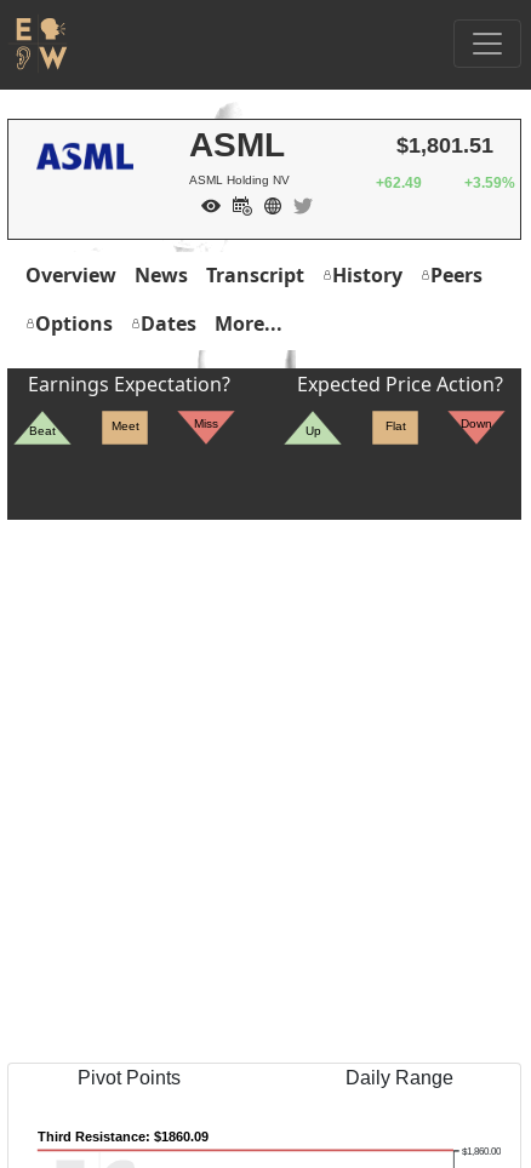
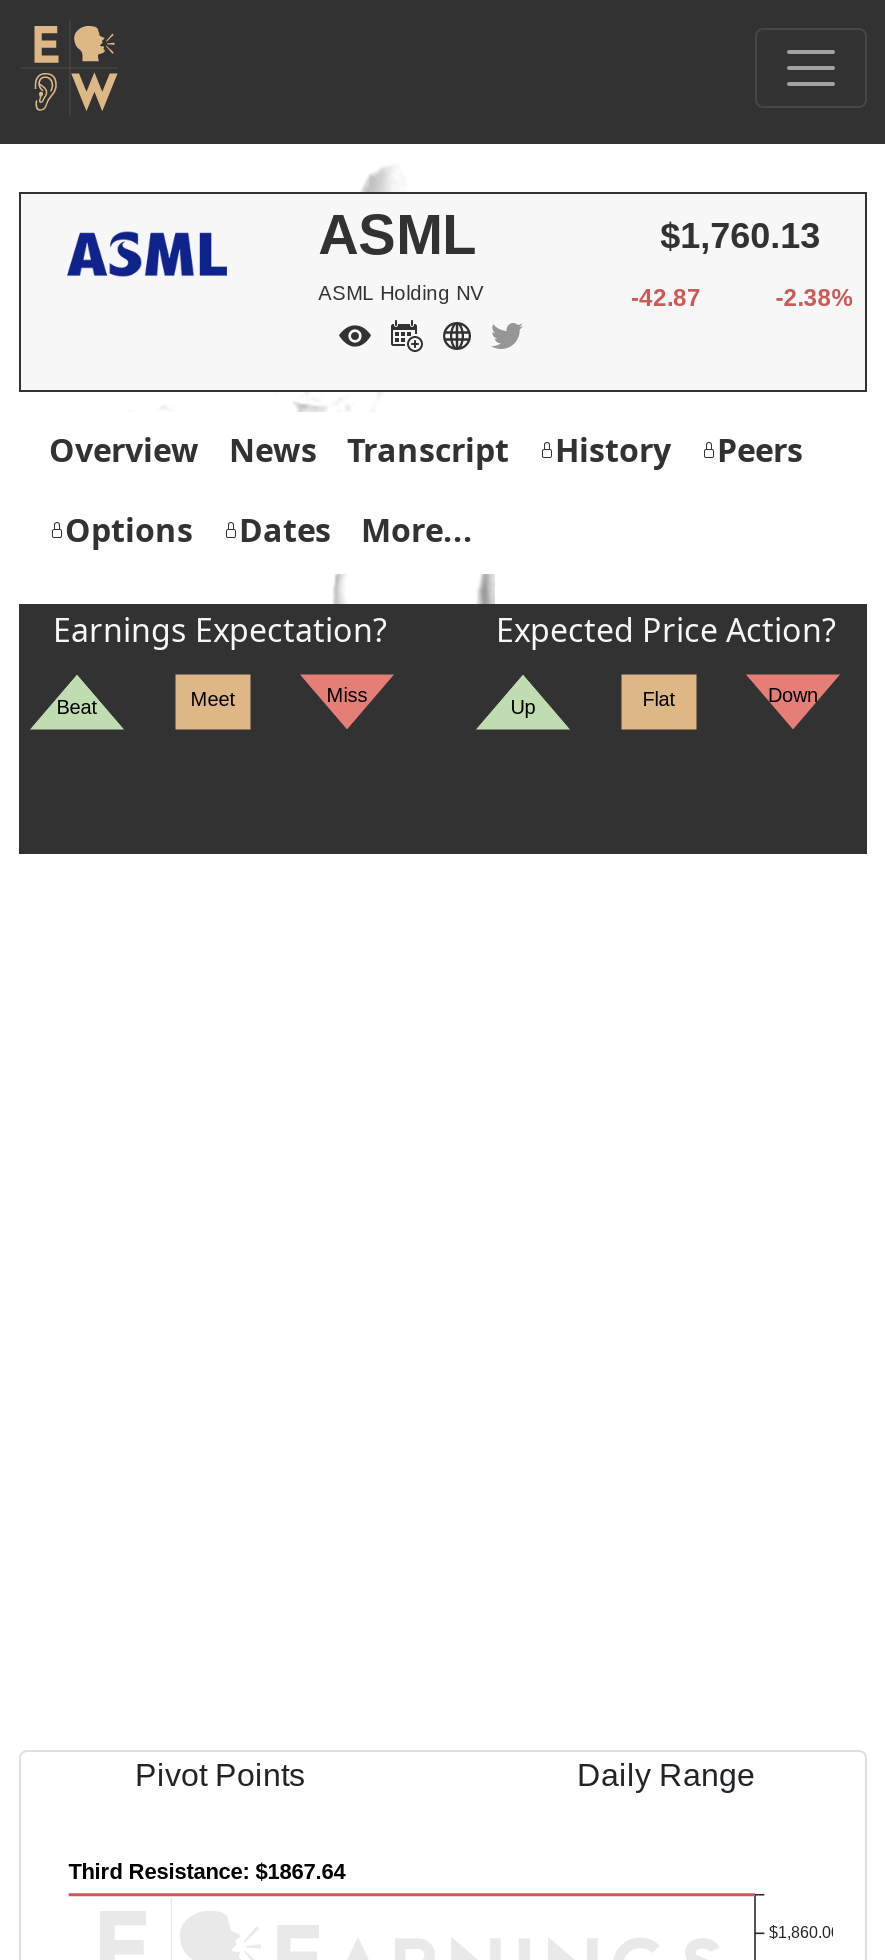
- $1,801.51
+ $1,760.13

- +62.49
+ -42.87

- +3.59%
+ -2.38%

- Third Resistance: $1860.09
+ Third Resistance: $1867.64
